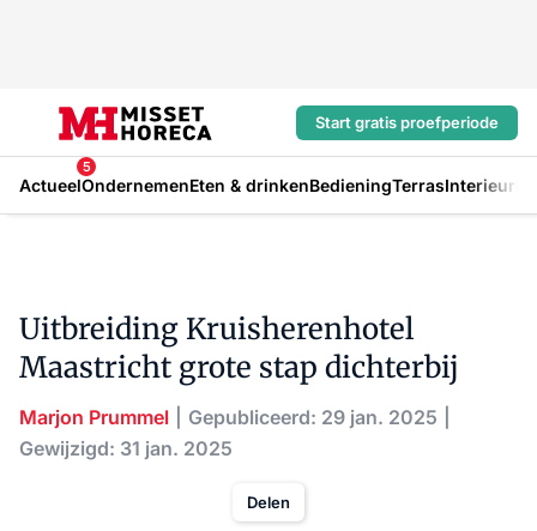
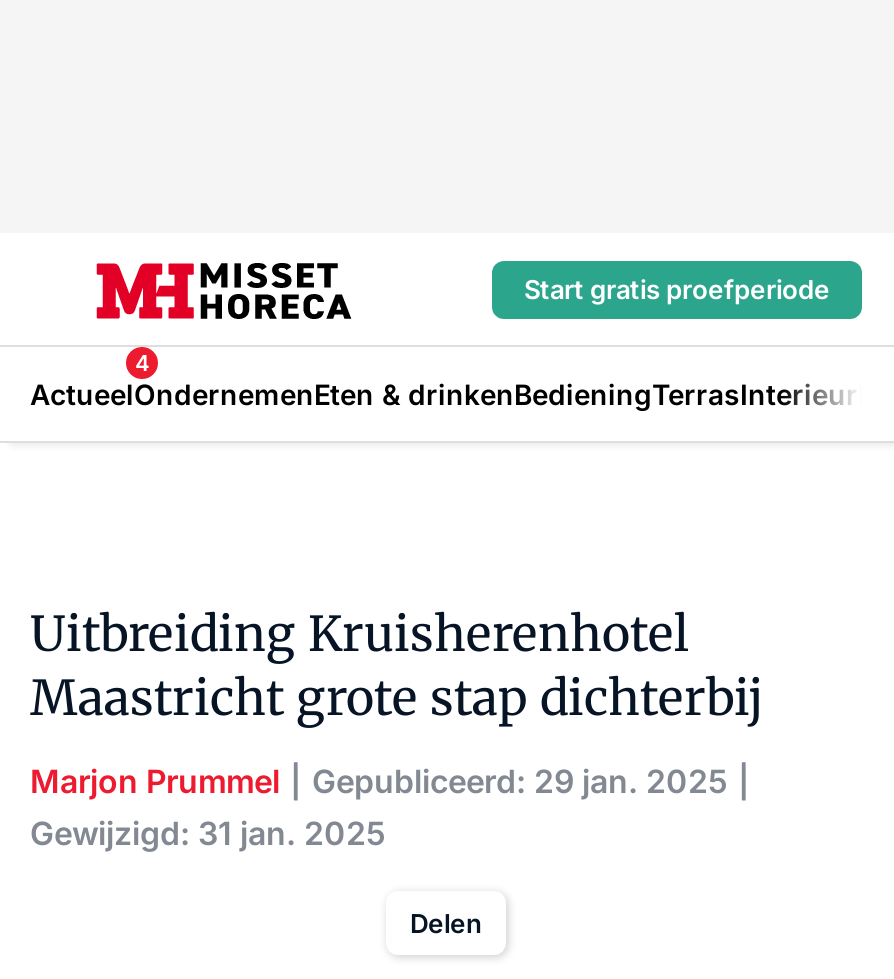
- 5
+ 4
